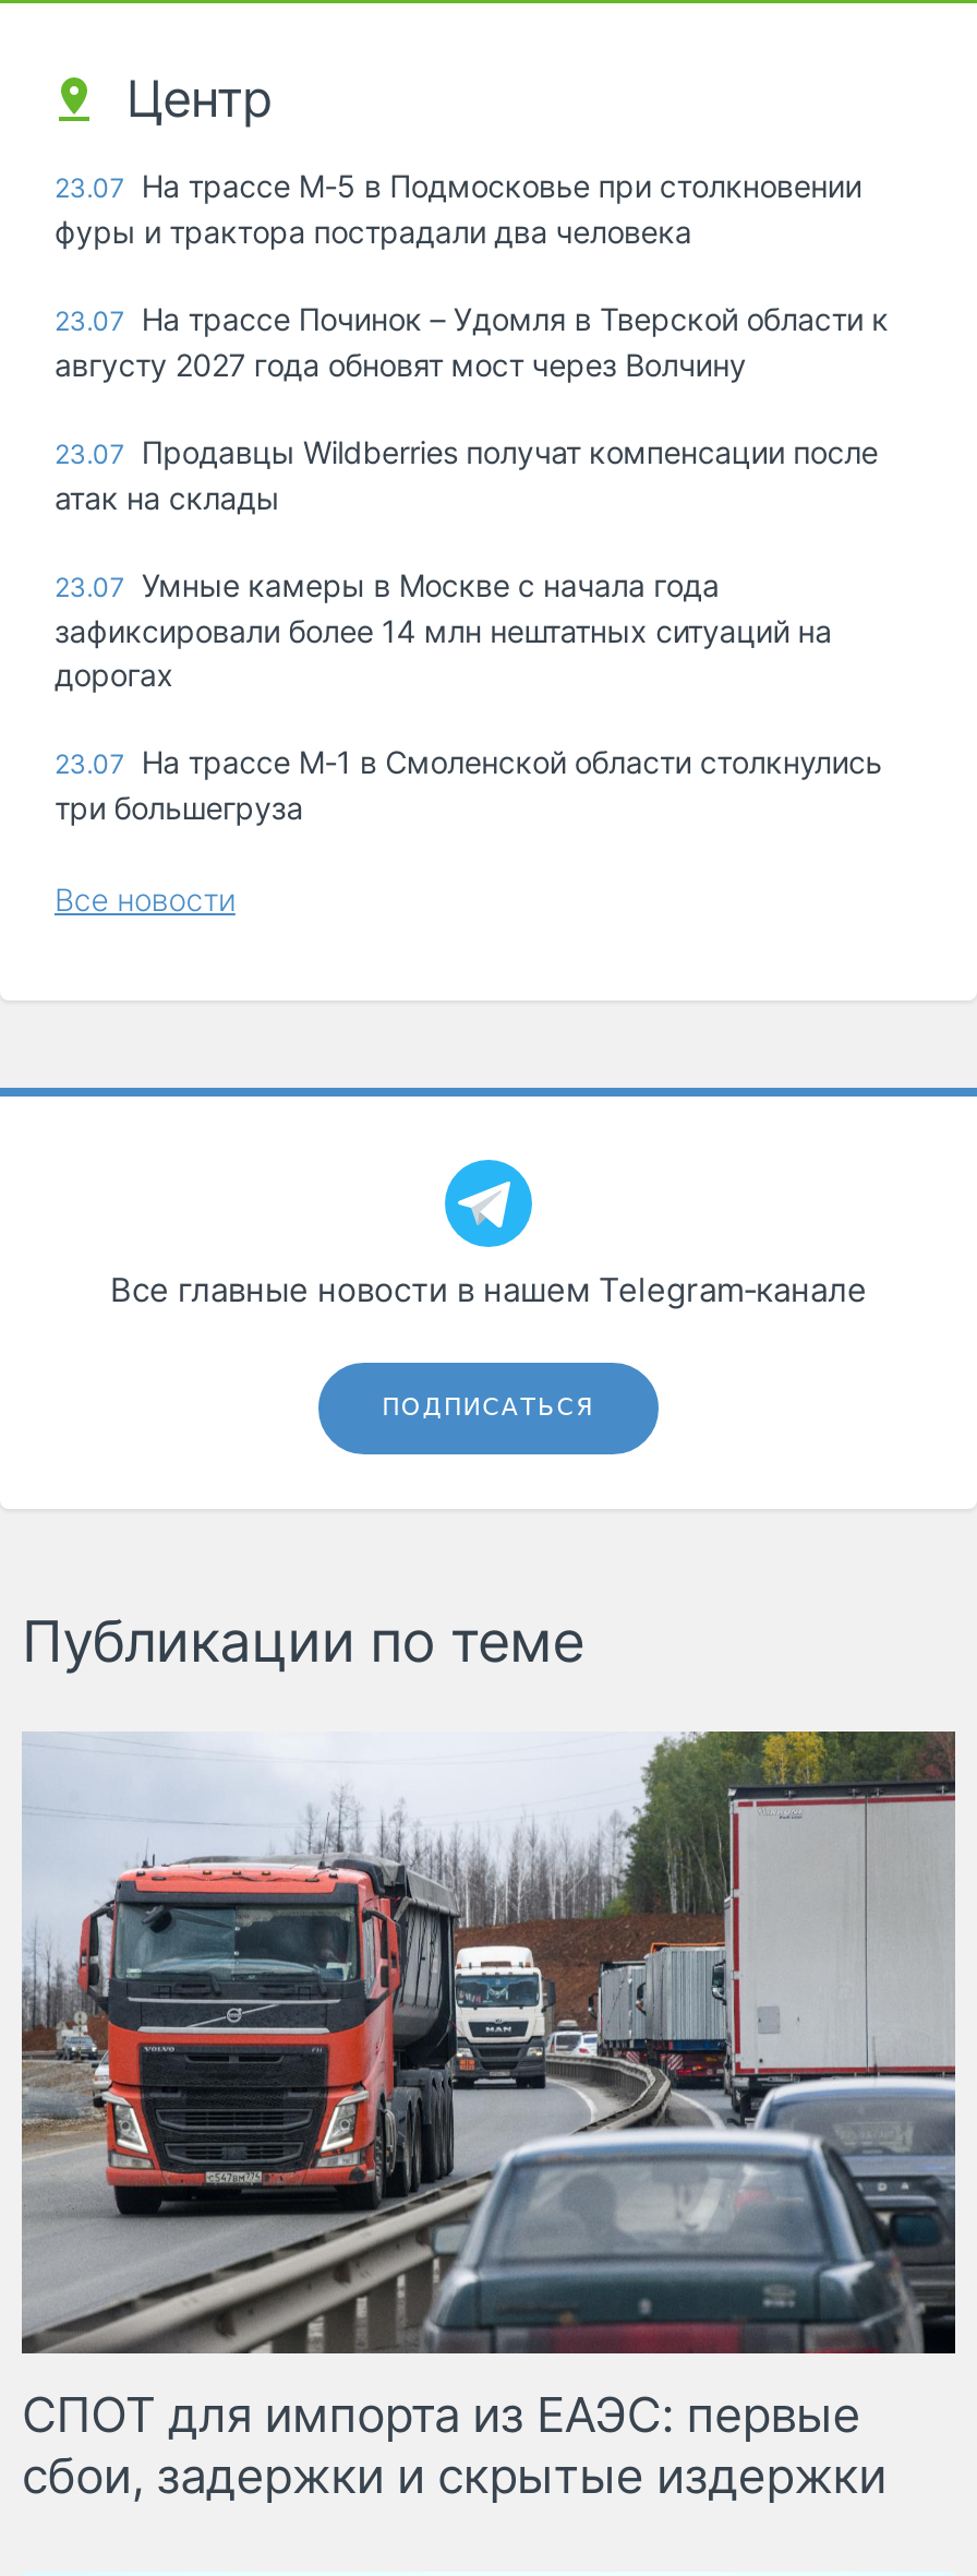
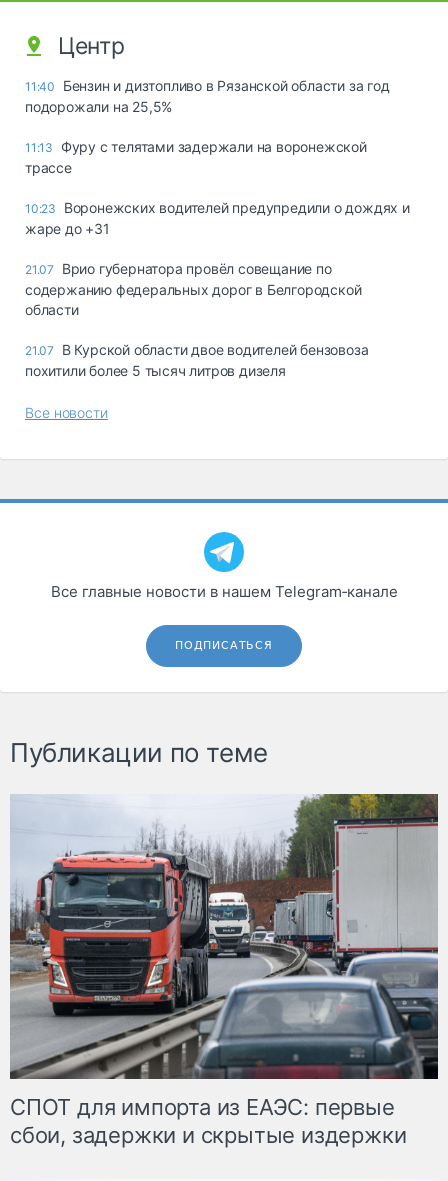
- 23.07 На трассе М-5 в Подмосковье при столкновении
- фуры и трактора пострадали два человека
+ 11:40 Бензин и дизтопливо в Рязанской области за год
+ подорожали на 25,5%

- 23.07 На трассе Починок – Удомля в Тверской области к
- августу 2027 года обновят мост через Волчину
+ 11:13 Фуру с телятами задержали на воронежской
+ трассе

- 23.07 Продавцы Wildberries получат компенсации после
- атак на склады
+ 10:23 Воронежских водителей предупредили о дождях и
+ жаре до +31

- 23.07 Умные камеры в Москве с начала года
- зафиксировали более 14 млн нештатных ситуаций на
- дорогах
+ 21.07 Врио губернатора провёл совещание по
+ содержанию федеральных дорог в Белгородской
+ области

- 23.07 На трассе М-1 в Смоленской области столкнулись
- три большегруза
+ 21.07 В Курской области двое водителей бензовоза
+ похитили более 5 тысяч литров дизеля
